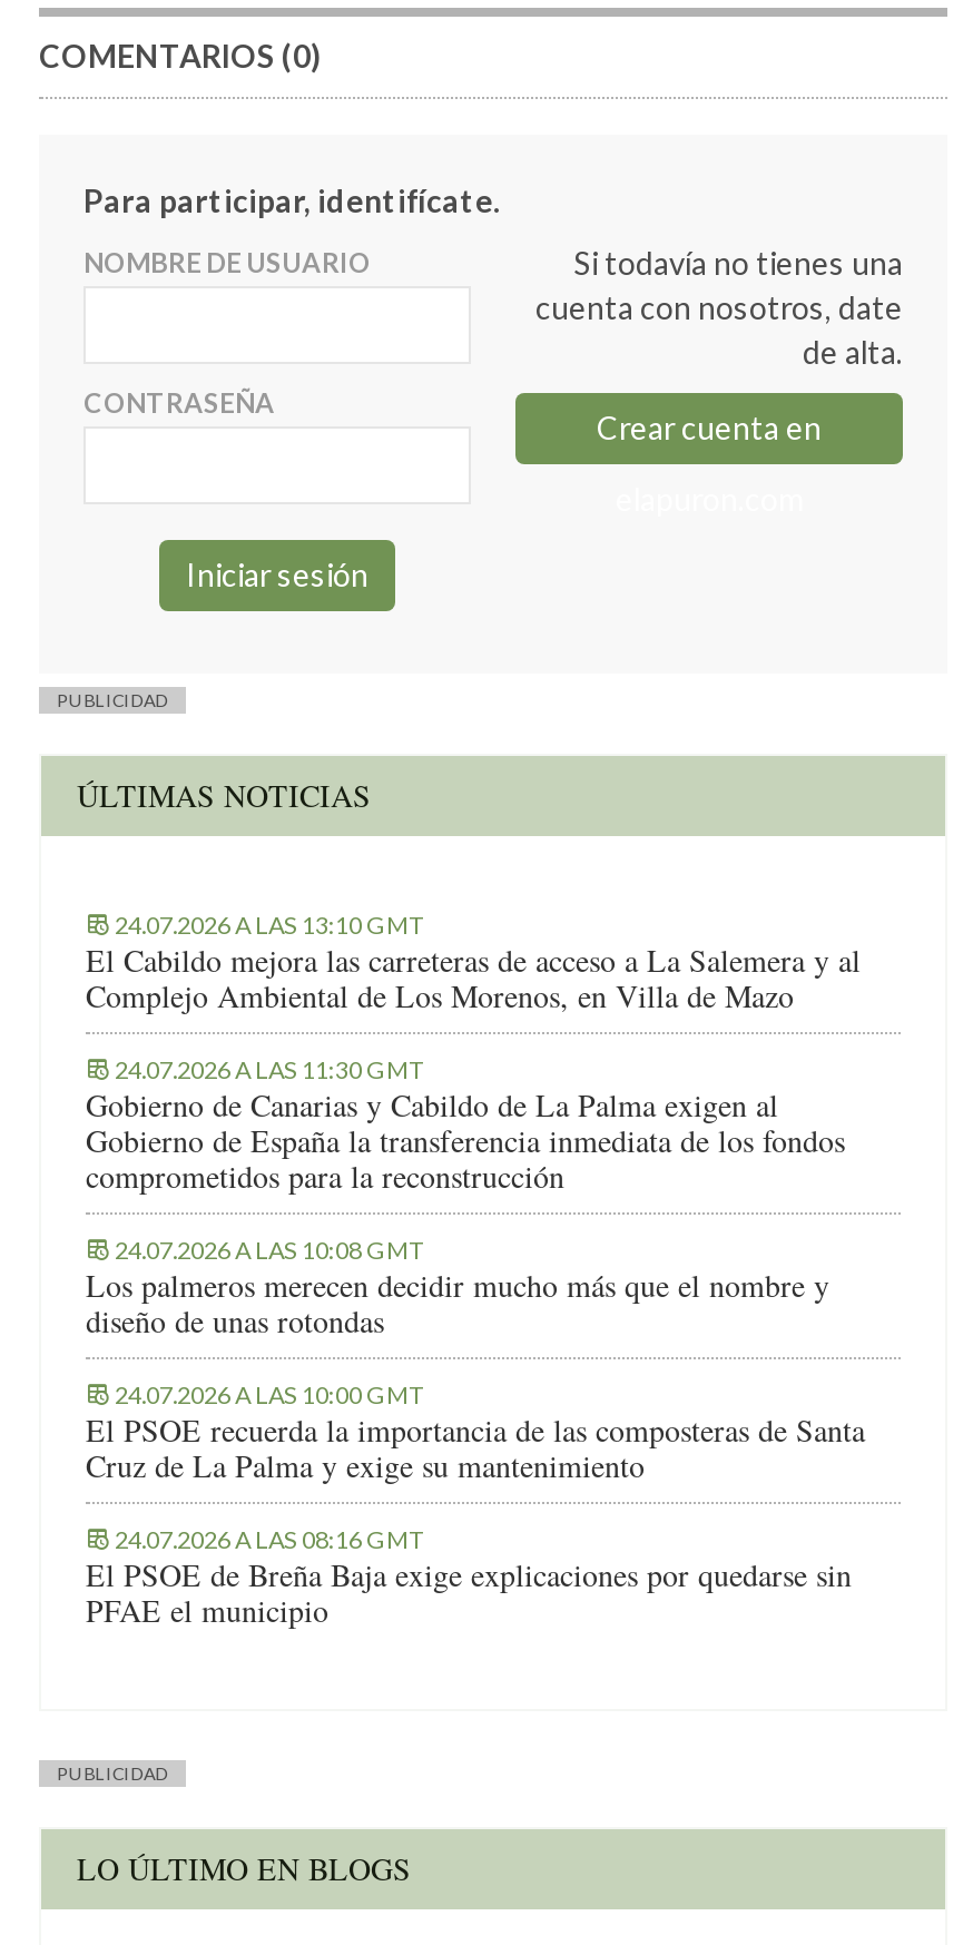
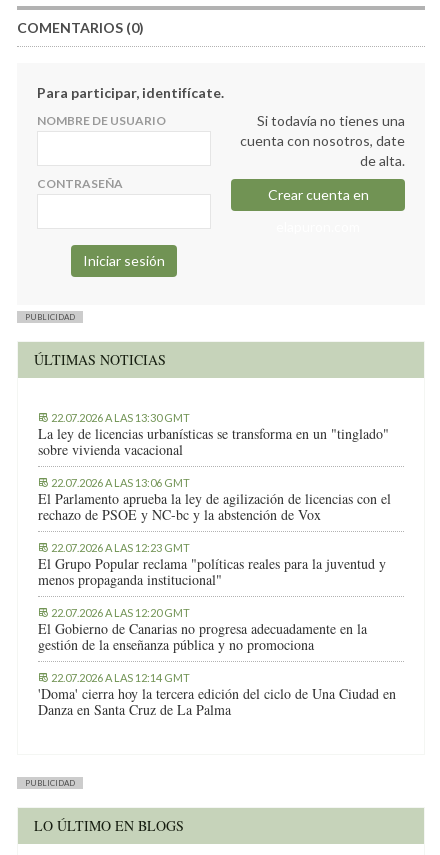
- 24.07.2026 A LAS 13:10 GMT
- El Cabildo mejora las carreteras de acceso a La Salemera y al
- Complejo Ambiental de Los Morenos, en Villa de Mazo
+ 22.07.2026 A LAS 13:30 GMT
+ La ley de licencias urbanísticas se transforma en un "tinglado"
+ sobre vivienda vacacional

- 24.07.2026 A LAS 11:30 GMT
- Gobierno de Canarias y Cabildo de La Palma exigen al
- Gobierno de España la transferencia inmediata de los fondos
- comprometidos para la reconstrucción
+ 22.07.2026 A LAS 13:06 GMT
+ El Parlamento aprueba la ley de agilización de licencias con el
+ rechazo de PSOE y NC-bc y la abstención de Vox

- 24.07.2026 A LAS 10:08 GMT
- Los palmeros merecen decidir mucho más que el nombre y
- diseño de unas rotondas
+ 22.07.2026 A LAS 12:23 GMT
+ El Grupo Popular reclama "políticas reales para la juventud y
+ menos propaganda institucional"

- 24.07.2026 A LAS 10:00 GMT
- El PSOE recuerda la importancia de las composteras de Santa
- Cruz de La Palma y exige su mantenimiento
+ 22.07.2026 A LAS 12:20 GMT
+ El Gobierno de Canarias no progresa adecuadamente en la
+ gestión de la enseñanza pública y no promociona

- 24.07.2026 A LAS 08:16 GMT
- El PSOE de Breña Baja exige explicaciones por quedarse sin
- PFAE el municipio
+ 22.07.2026 A LAS 12:14 GMT
+ 'Doma' cierra hoy la tercera edición del ciclo de Una Ciudad en
+ Danza en Santa Cruz de La Palma
